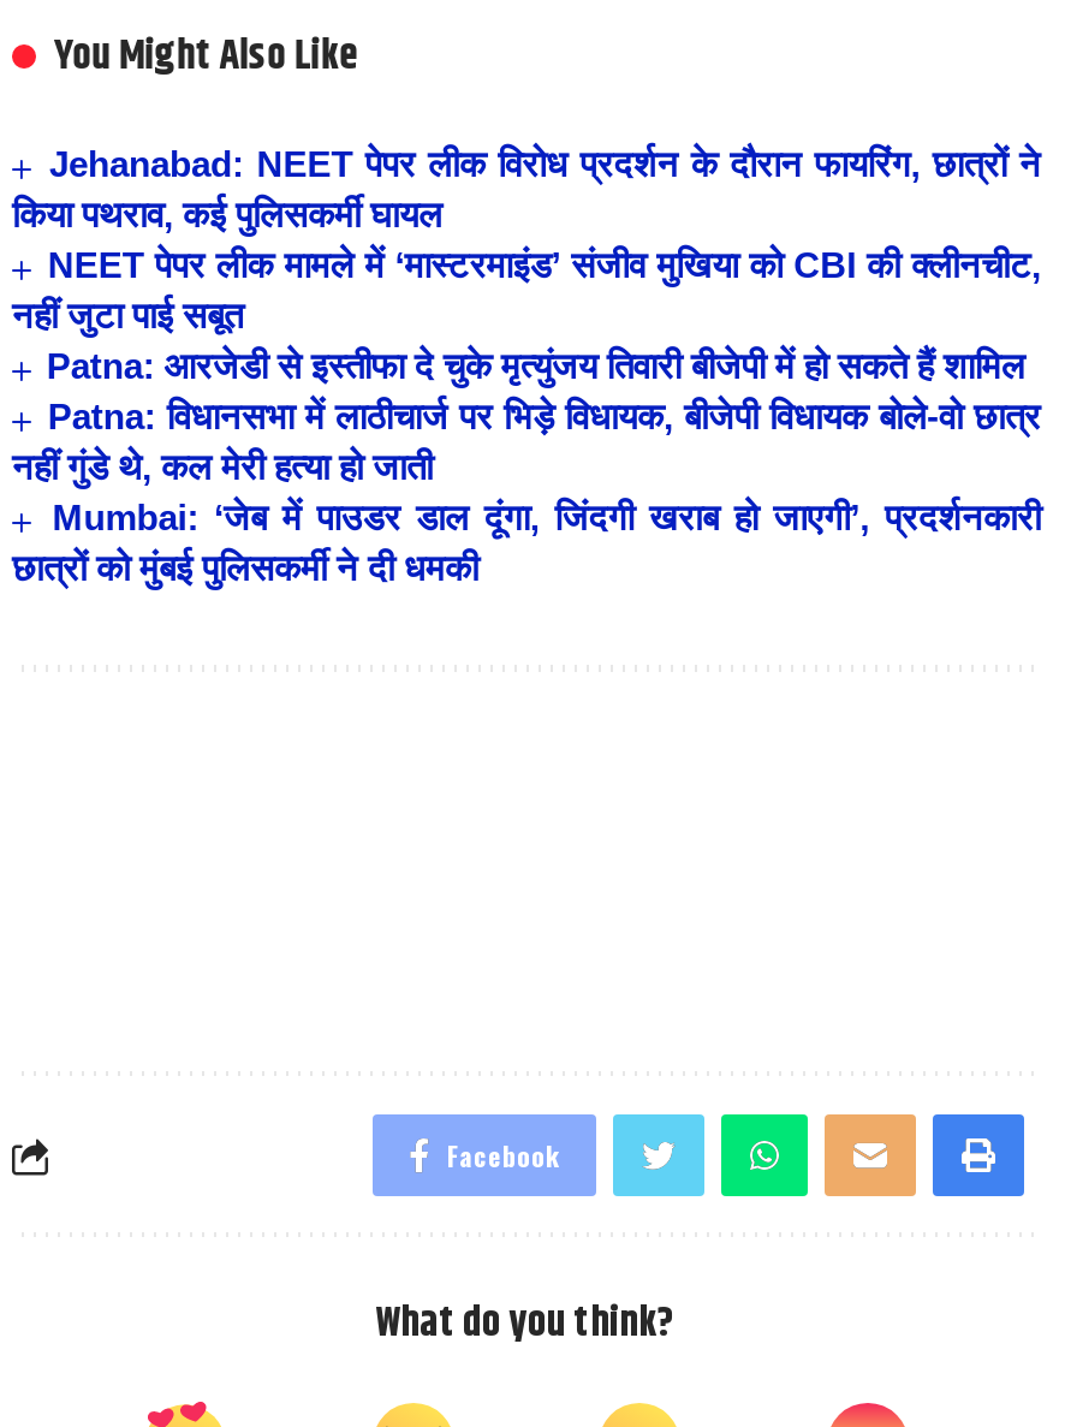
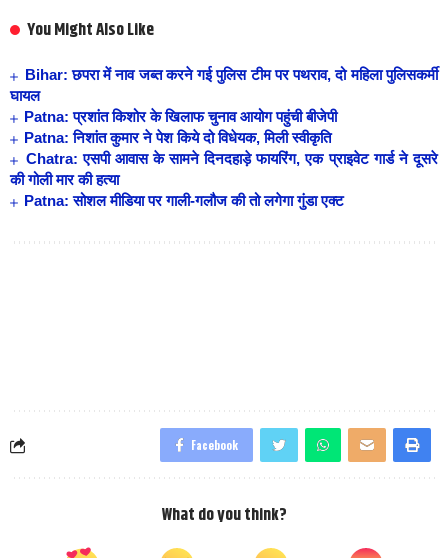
- Jehanabad: NEET पेपर लीक विरोध प्रदर्शन के दौरान फायरिंग, छात्रों ने
- किया पथराव, कई पुलिसकर्मी घायल
- NEET पेपर लीक मामले में ‘मास्टरमाइंड’ संजीव मुखिया को CBI की क्लीनचीट,
- नहीं जुटा पाई सबूत
- Patna: आरजेडी से इस्तीफा दे चुके मृत्युंजय तिवारी बीजेपी में हो सकते हैं शामिल
- Patna: विधानसभा में लाठीचार्ज पर भिड़े विधायक, बीजेपी विधायक बोले-वो छात्र
- नहीं गुंडे थे, कल मेरी हत्या हो जाती
- Mumbai: ‘जेब में पाउडर डाल दूंगा, जिंदगी खराब हो जाएगी’, प्रदर्शनकारी
- छात्रों को मुंबई पुलिसकर्मी ने दी धमकी
+ Bihar: छपरा में नाव जब्त करने गई पुलिस टीम पर पथराव, दो महिला पुलिसकर्मी
+ घायल
+ Patna: प्रशांत किशोर के खिलाफ चुनाव आयोग पहुंची बीजेपी
+ Patna: निशांत कुमार ने पेश किये दो विधेयक, मिली स्वीकृति
+ Chatra: एसपी आवास के सामने दिनदहाड़े फायरिंग, एक प्राइवेट गार्ड ने दूसरे
+ की गोली मार की हत्या
+ Patna: सोशल मीडिया पर गाली-गलौज की तो लगेगा गुंडा एक्ट
